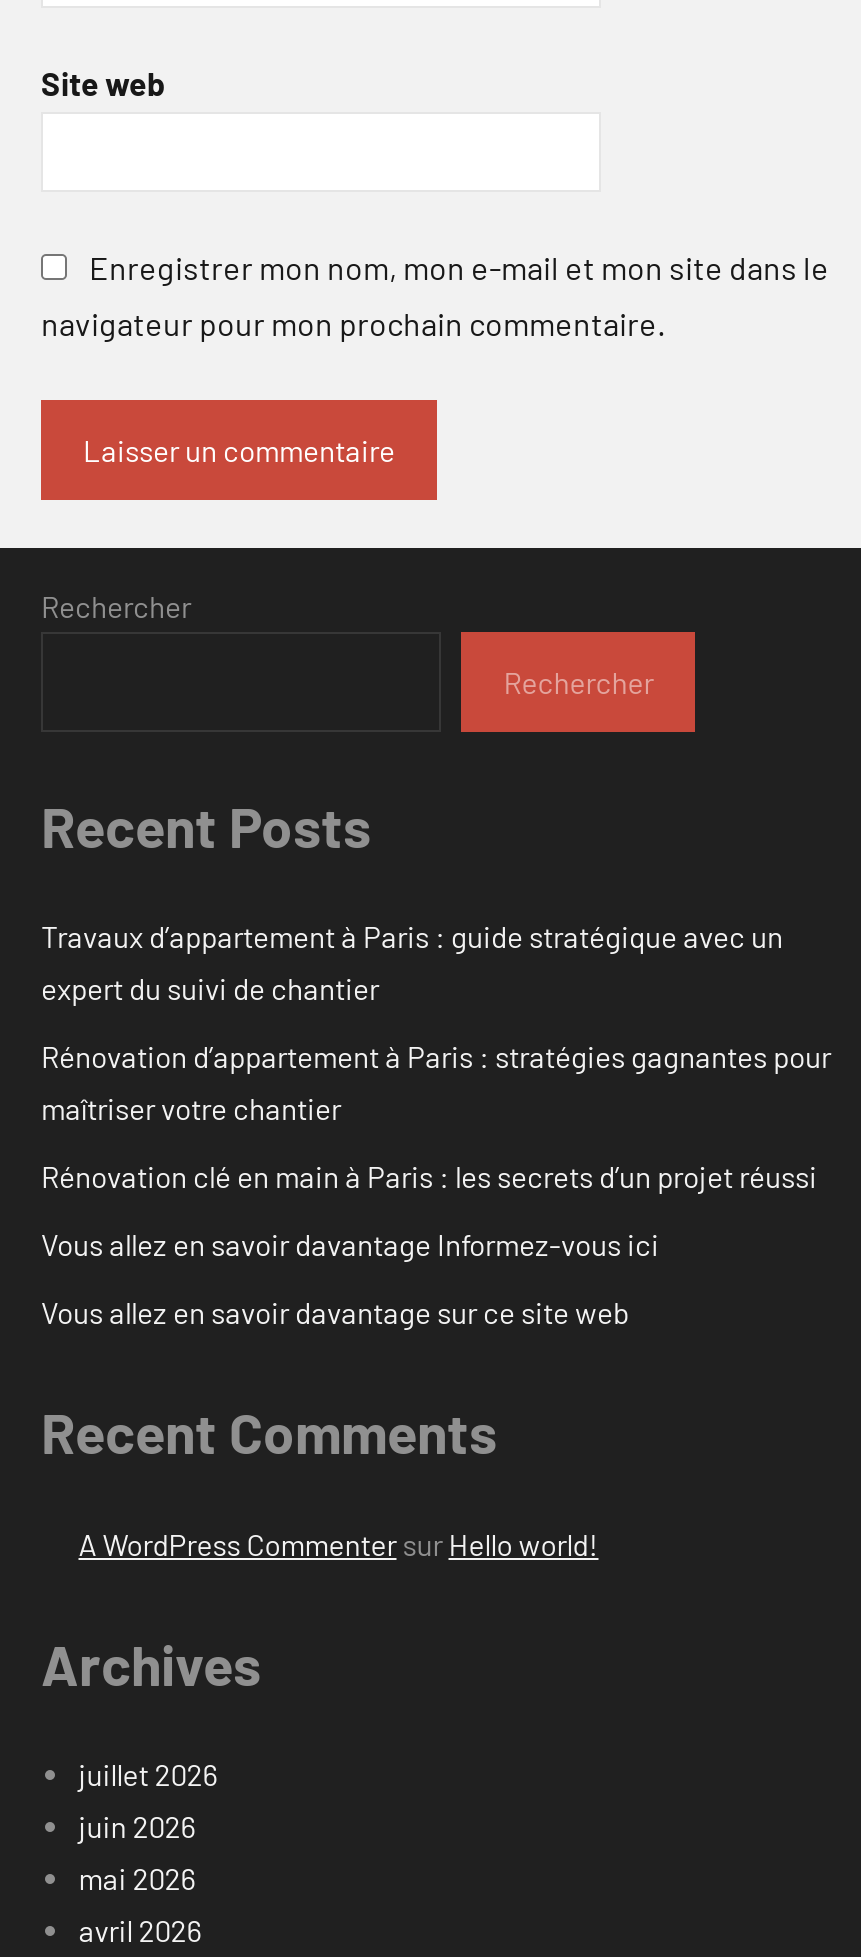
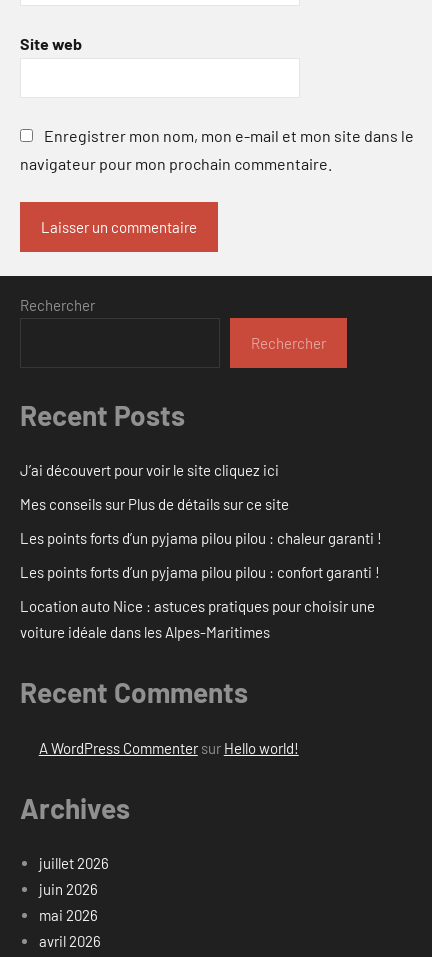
- Travaux d’appartement à Paris : guide stratégique avec un
- expert du suivi de chantier
+ J’ai découvert pour voir le site cliquez ici

- Rénovation d’appartement à Paris : stratégies gagnantes pour
- maîtriser votre chantier
+ Mes conseils sur Plus de détails sur ce site

- Rénovation clé en main à Paris : les secrets d’un projet réussi
+ Les points forts d’un pyjama pilou pilou : chaleur garanti !

- Vous allez en savoir davantage Informez-vous ici
+ Les points forts d’un pyjama pilou pilou : confort garanti !

- Vous allez en savoir davantage sur ce site web
+ Location auto Nice : astuces pratiques pour choisir une
+ voiture idéale dans les Alpes-Maritimes
